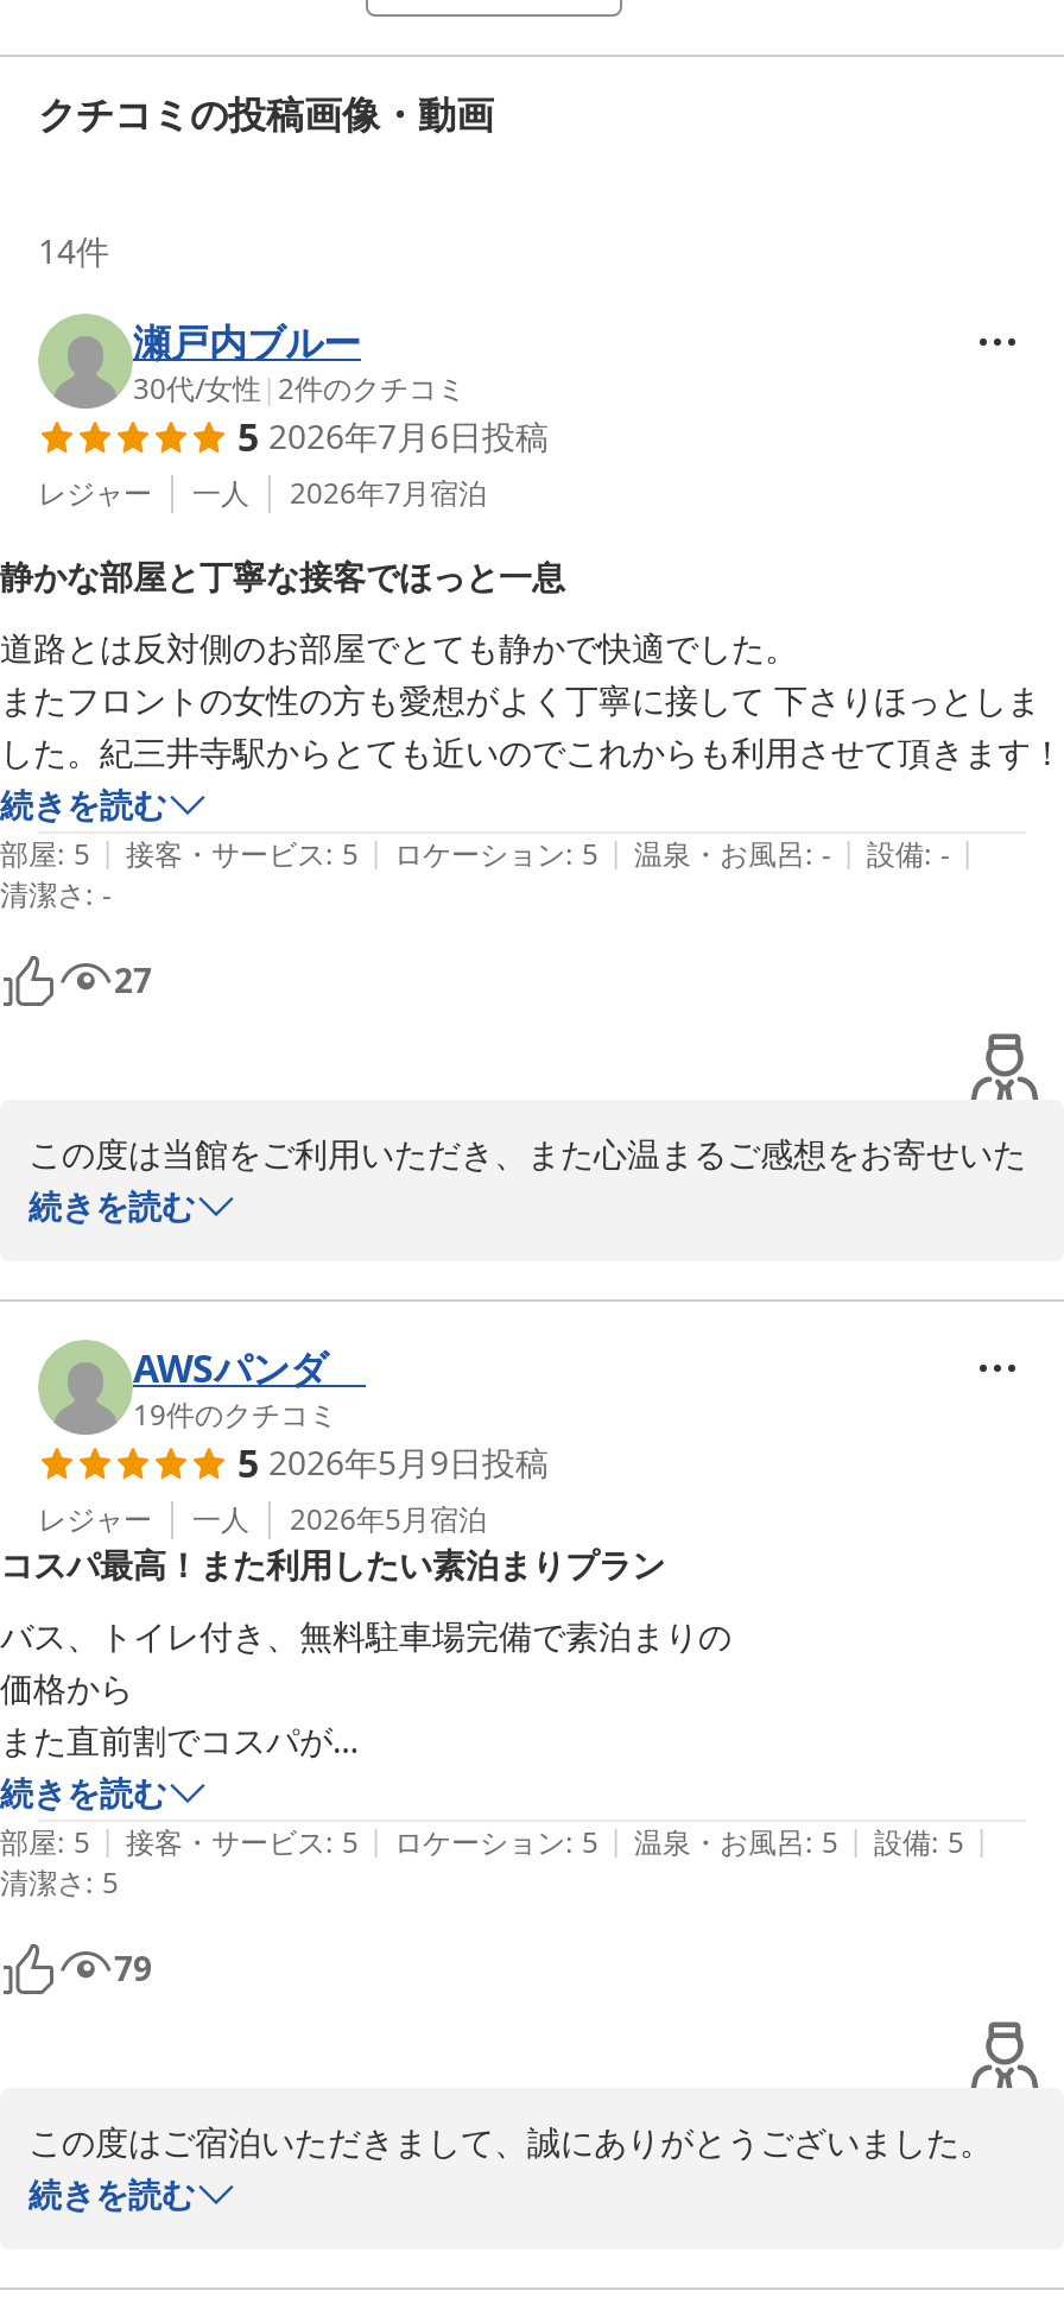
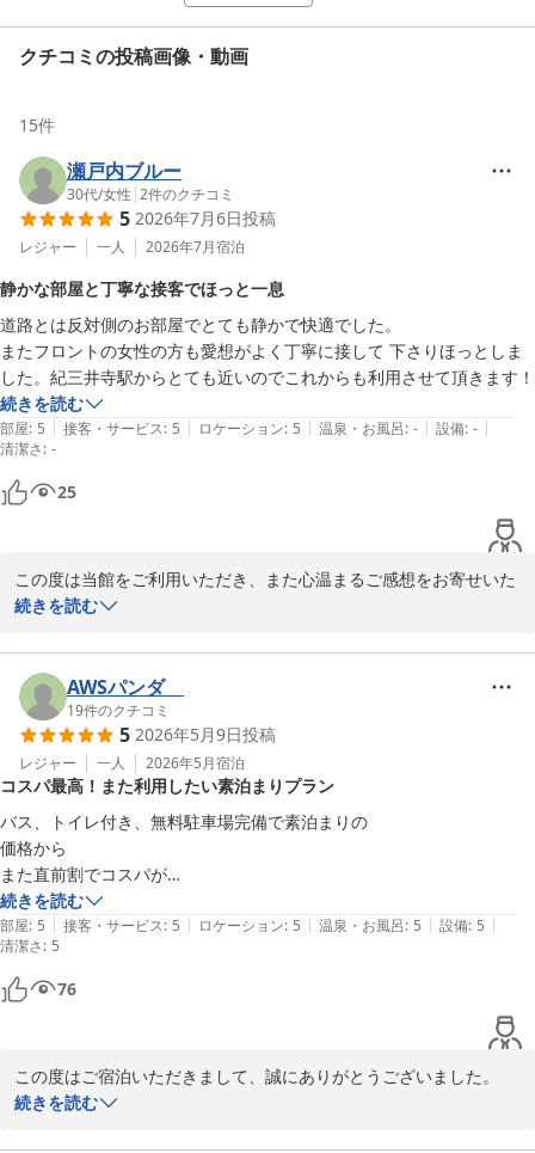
- 14件
+ 15件

- 27
+ 25

- 79
+ 76
